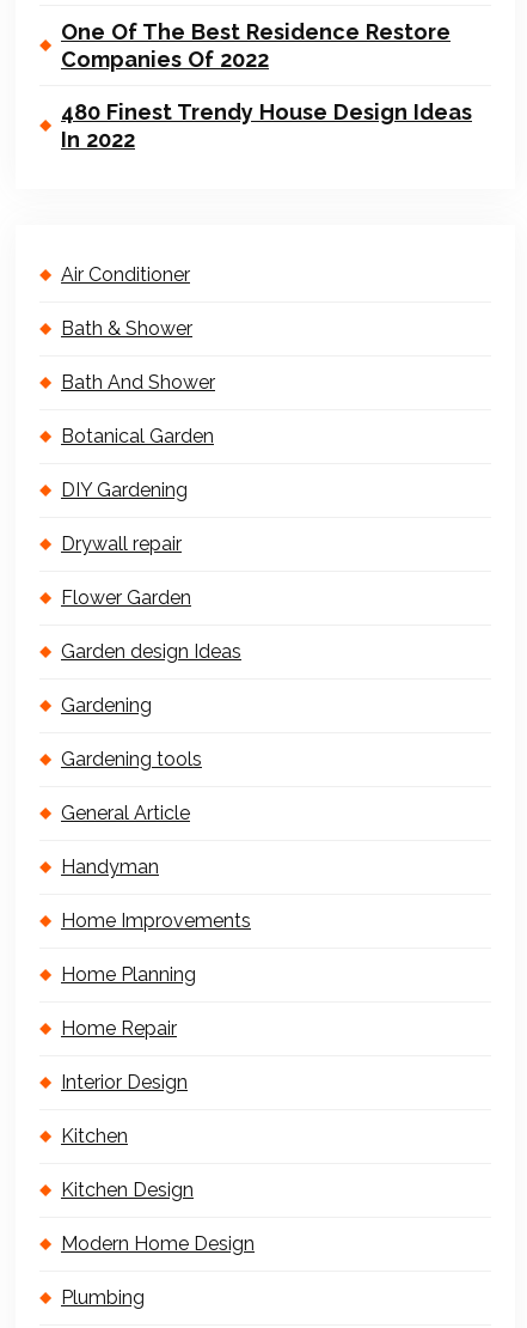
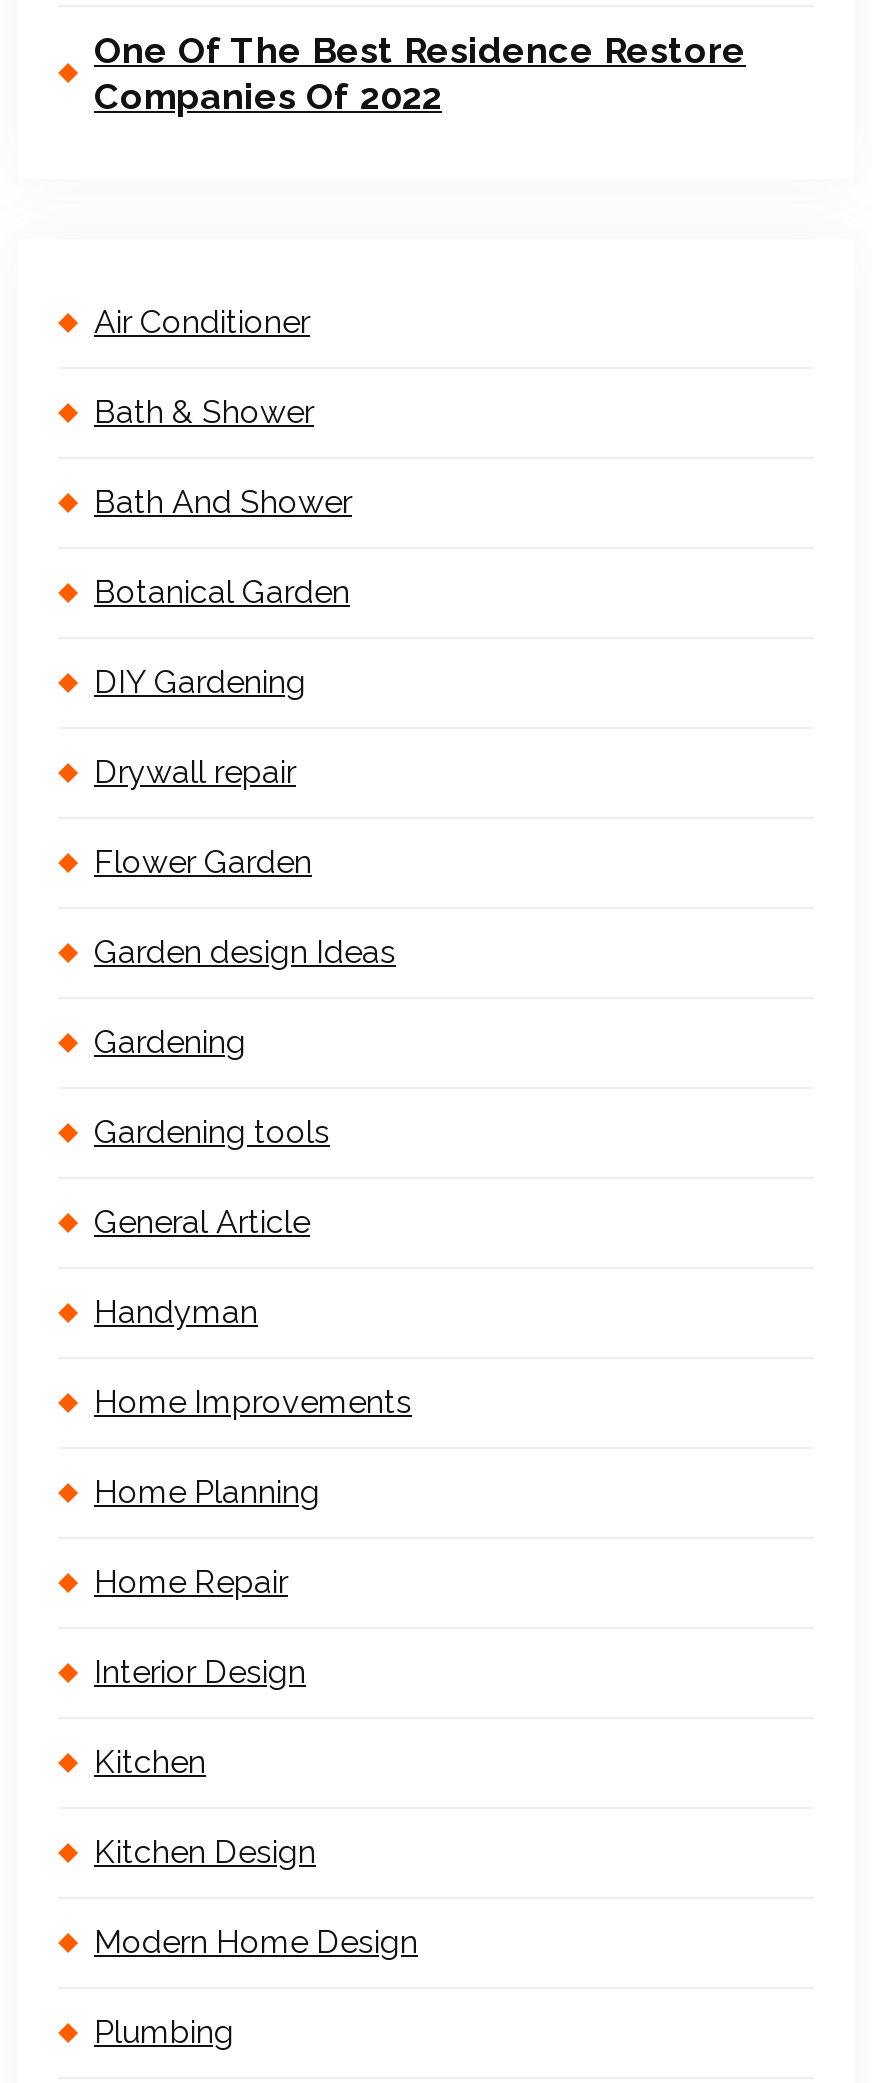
- 480 Finest Trendy House Design Ideas
- In 2022
